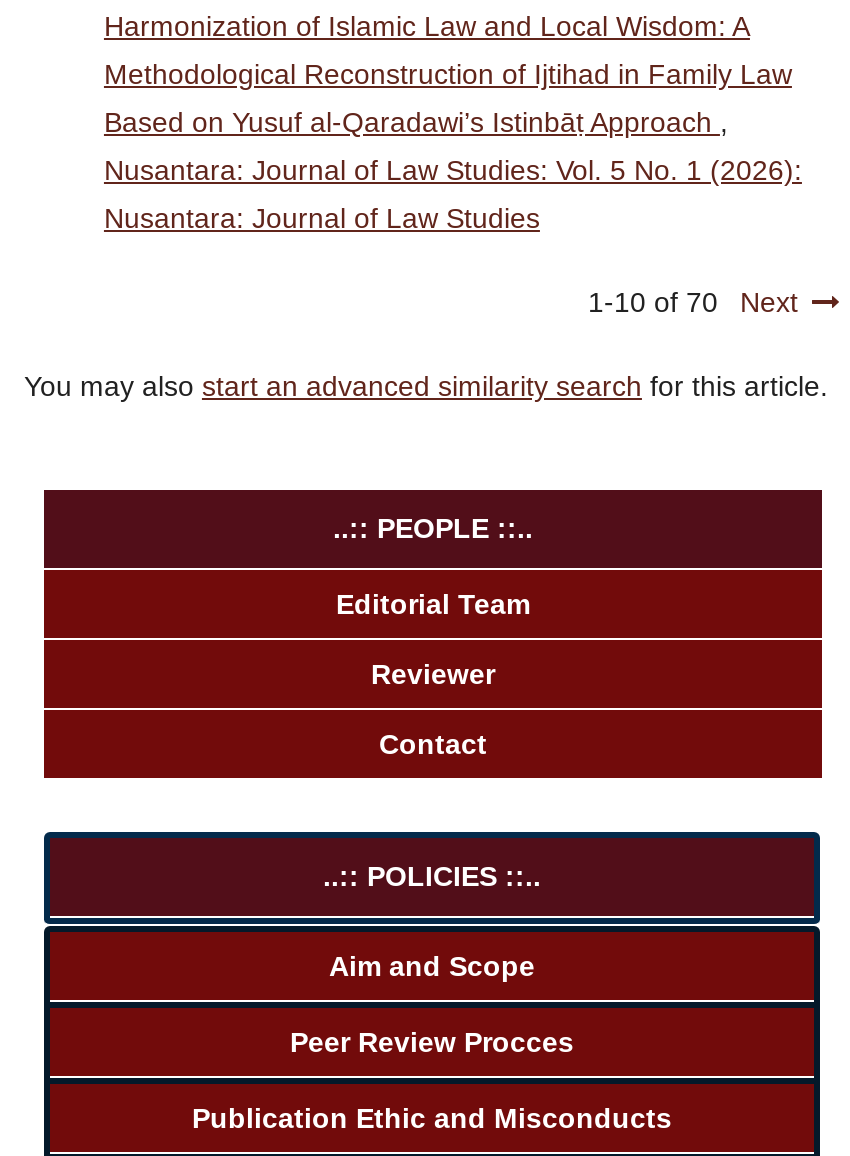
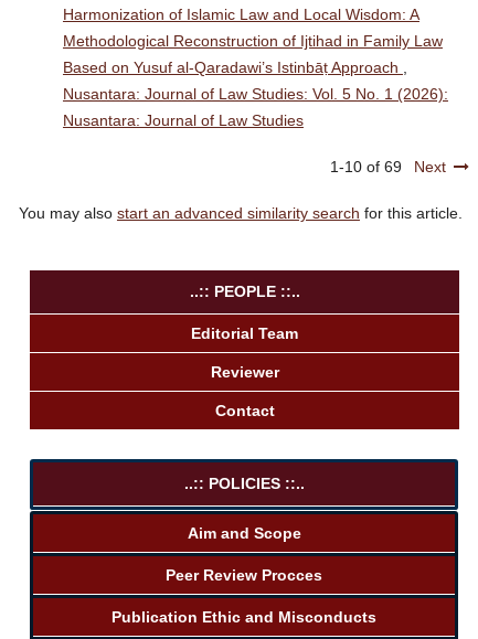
- 1-10 of 70 Next
+ 1-10 of 69 Next
